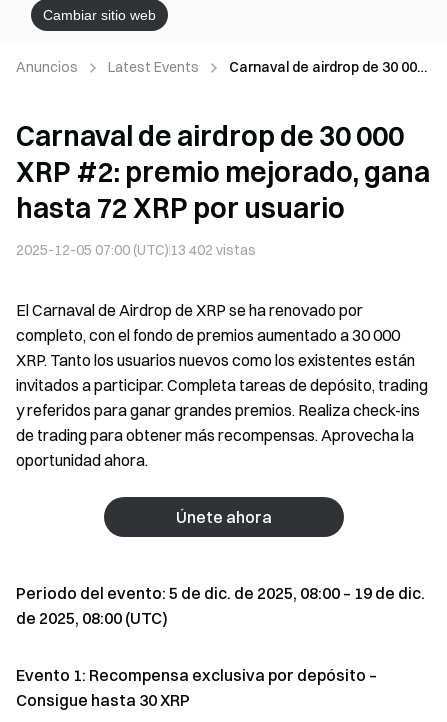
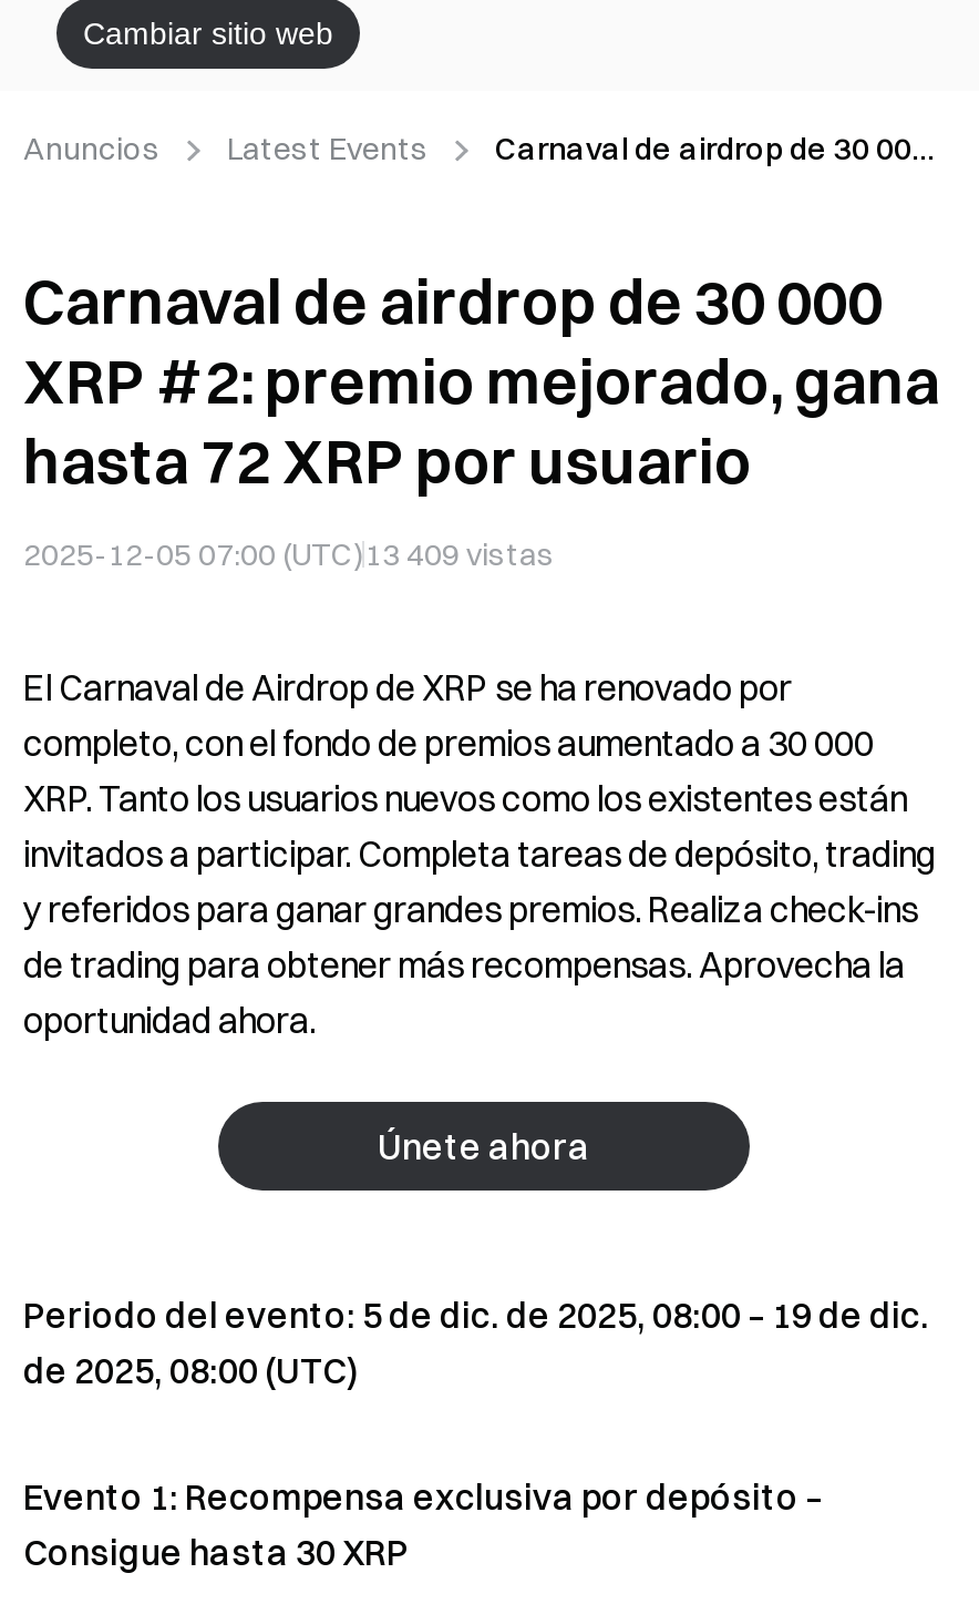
- 2025-12-05 07:00 (UTC)13 402 vistas
+ 2025-12-05 07:00 (UTC)13 409 vistas
